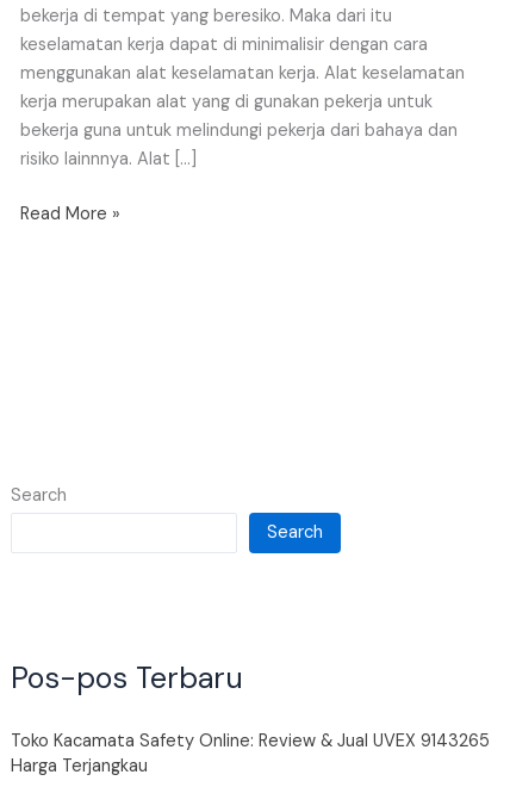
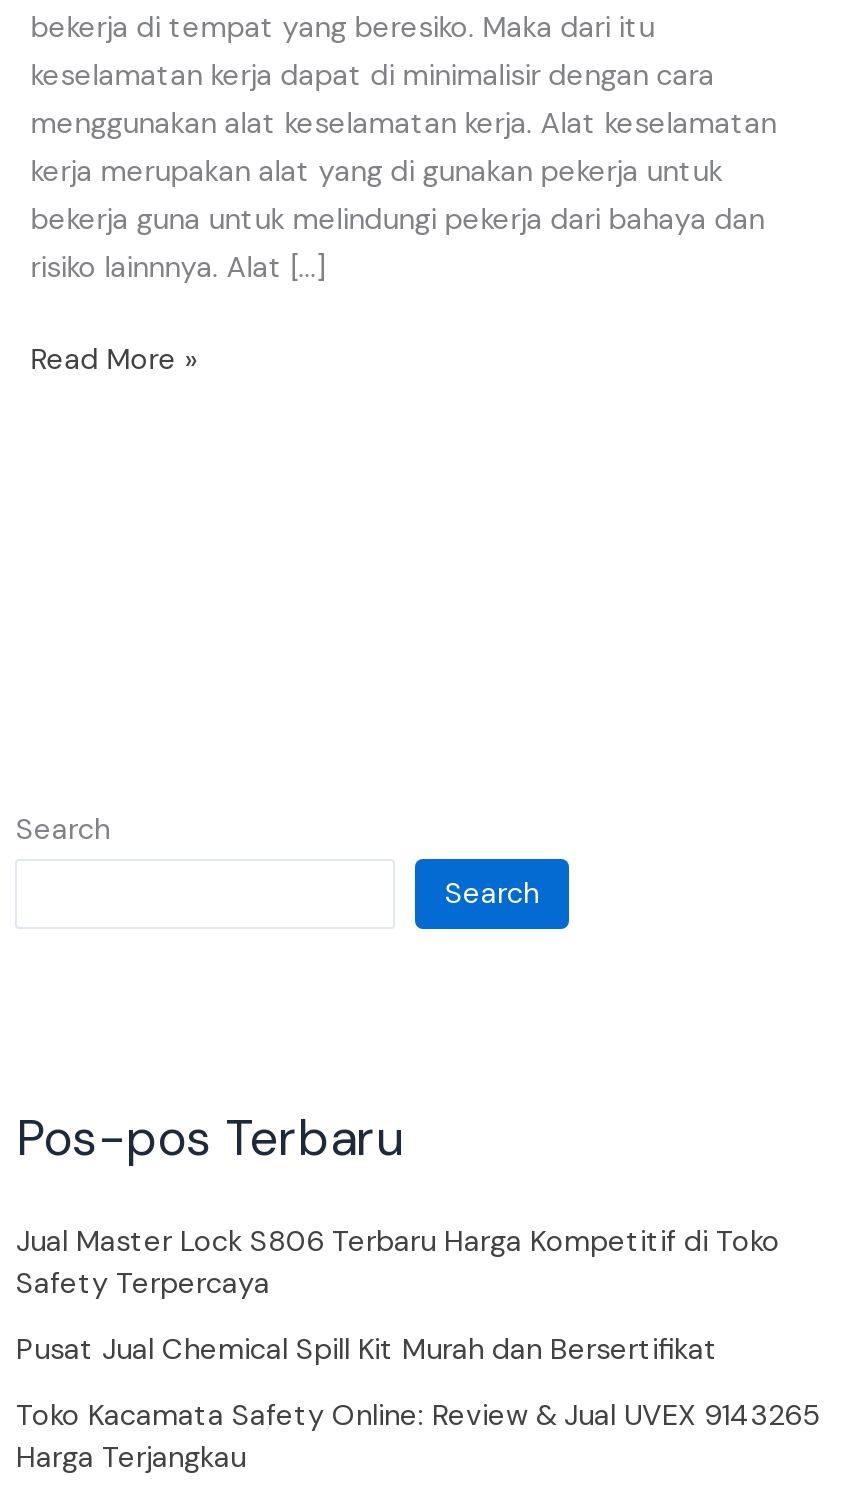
+ Jual Master Lock S806 Terbaru Harga Kompetitif di Toko
+ Safety Terpercaya
+ Pusat Jual Chemical Spill Kit Murah dan Bersertifikat
